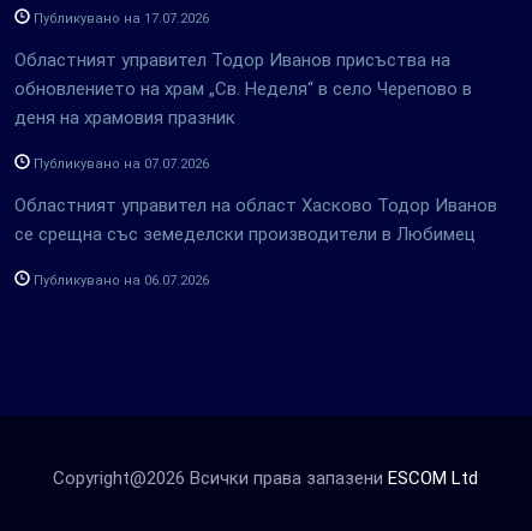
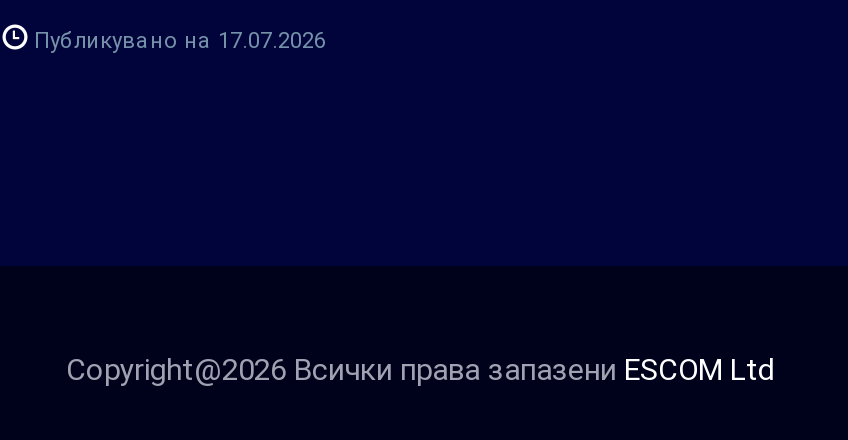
- Областният управител Тодор Иванов присъства на
- обновлението на храм „Св. Неделя“ в село Черепово в
- деня на храмовия празник
- Публикувано на 07.07.2026
- Областният управител на област Хасково Тодор Иванов
- се срещна със земеделски производители в Любимец
- Публикувано на 06.07.2026
